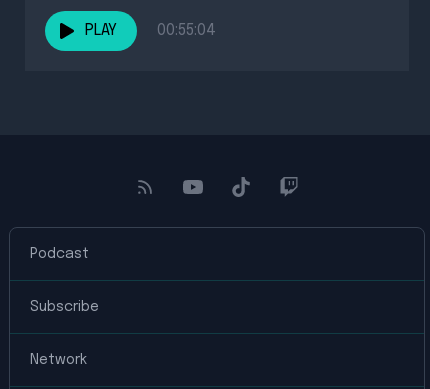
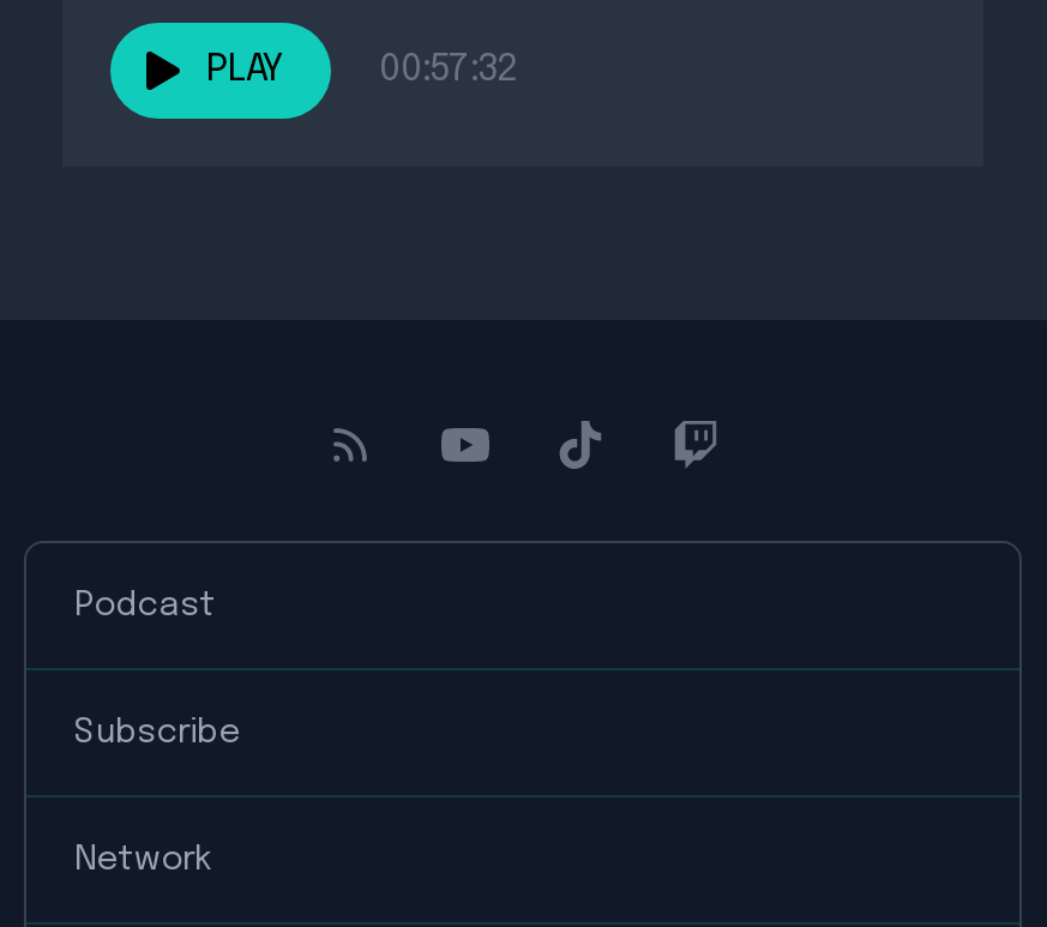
- 00:55:04
+ 00:57:32
